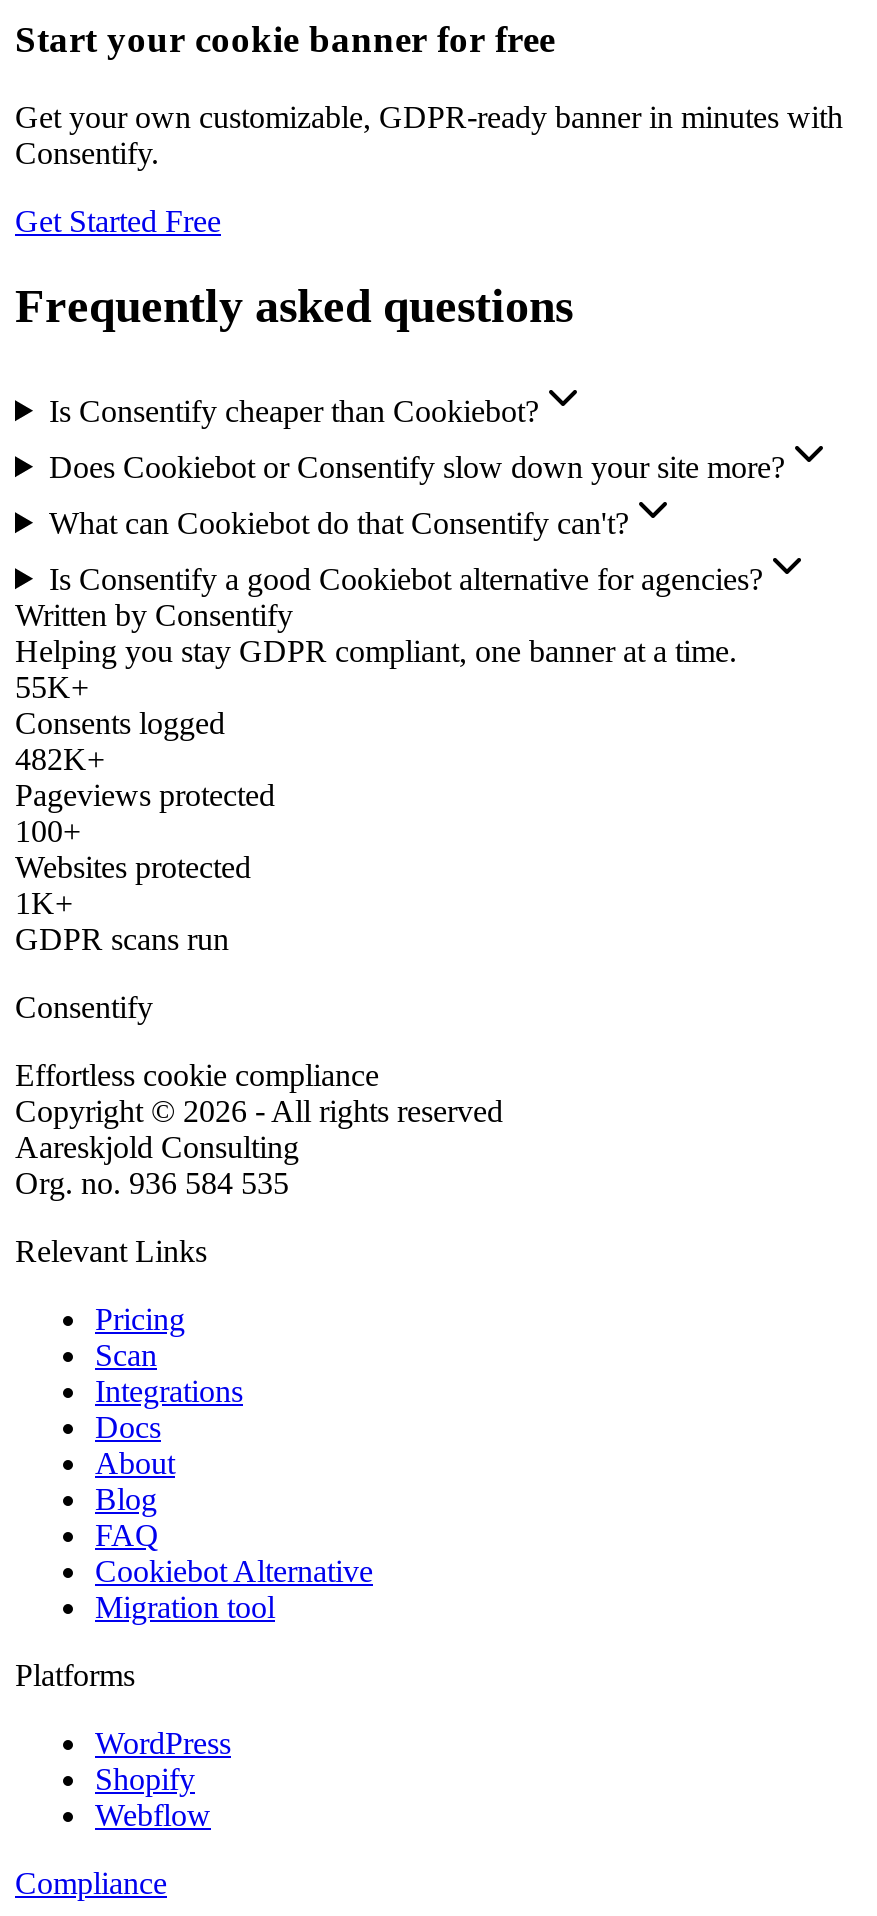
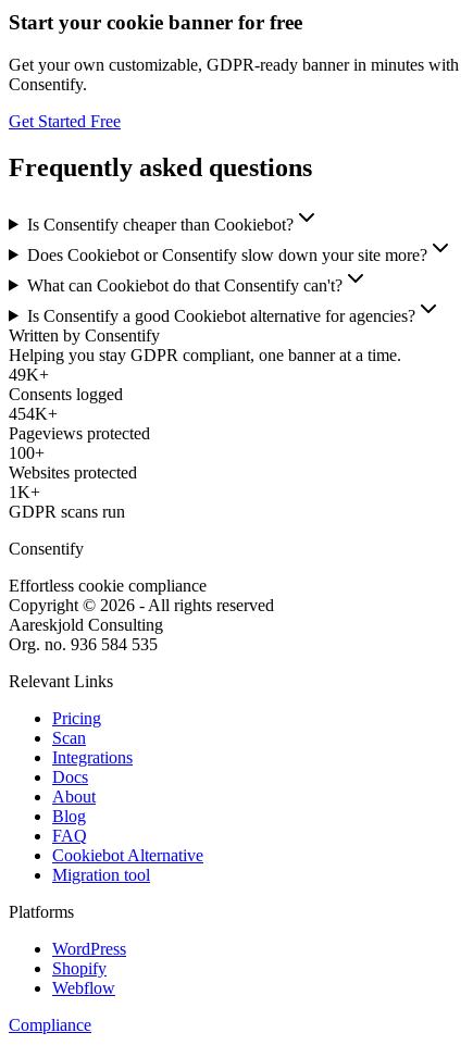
- 55K+
+ 49K+

- 482K+
+ 454K+
